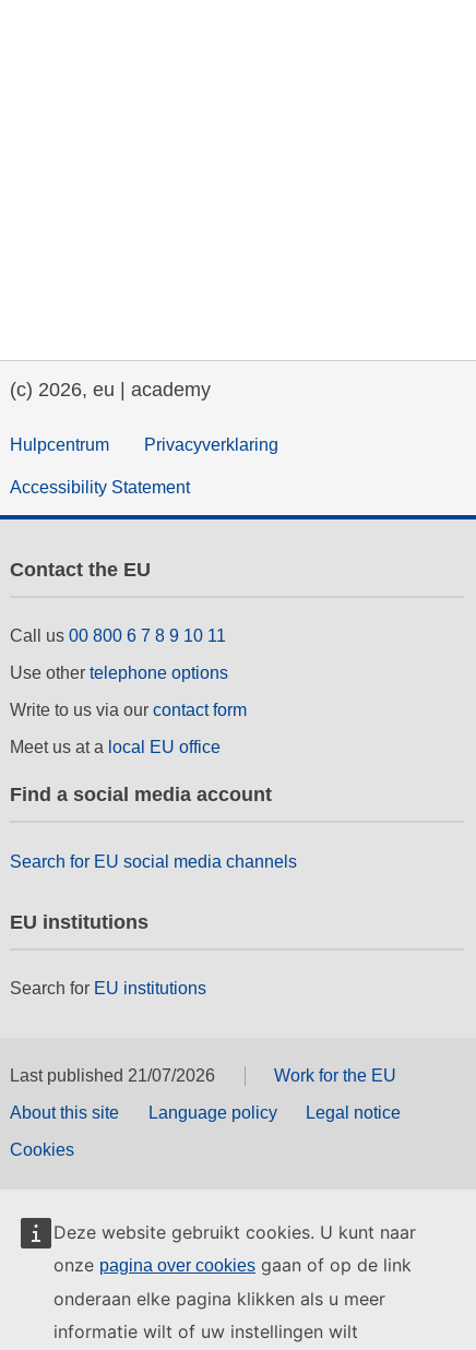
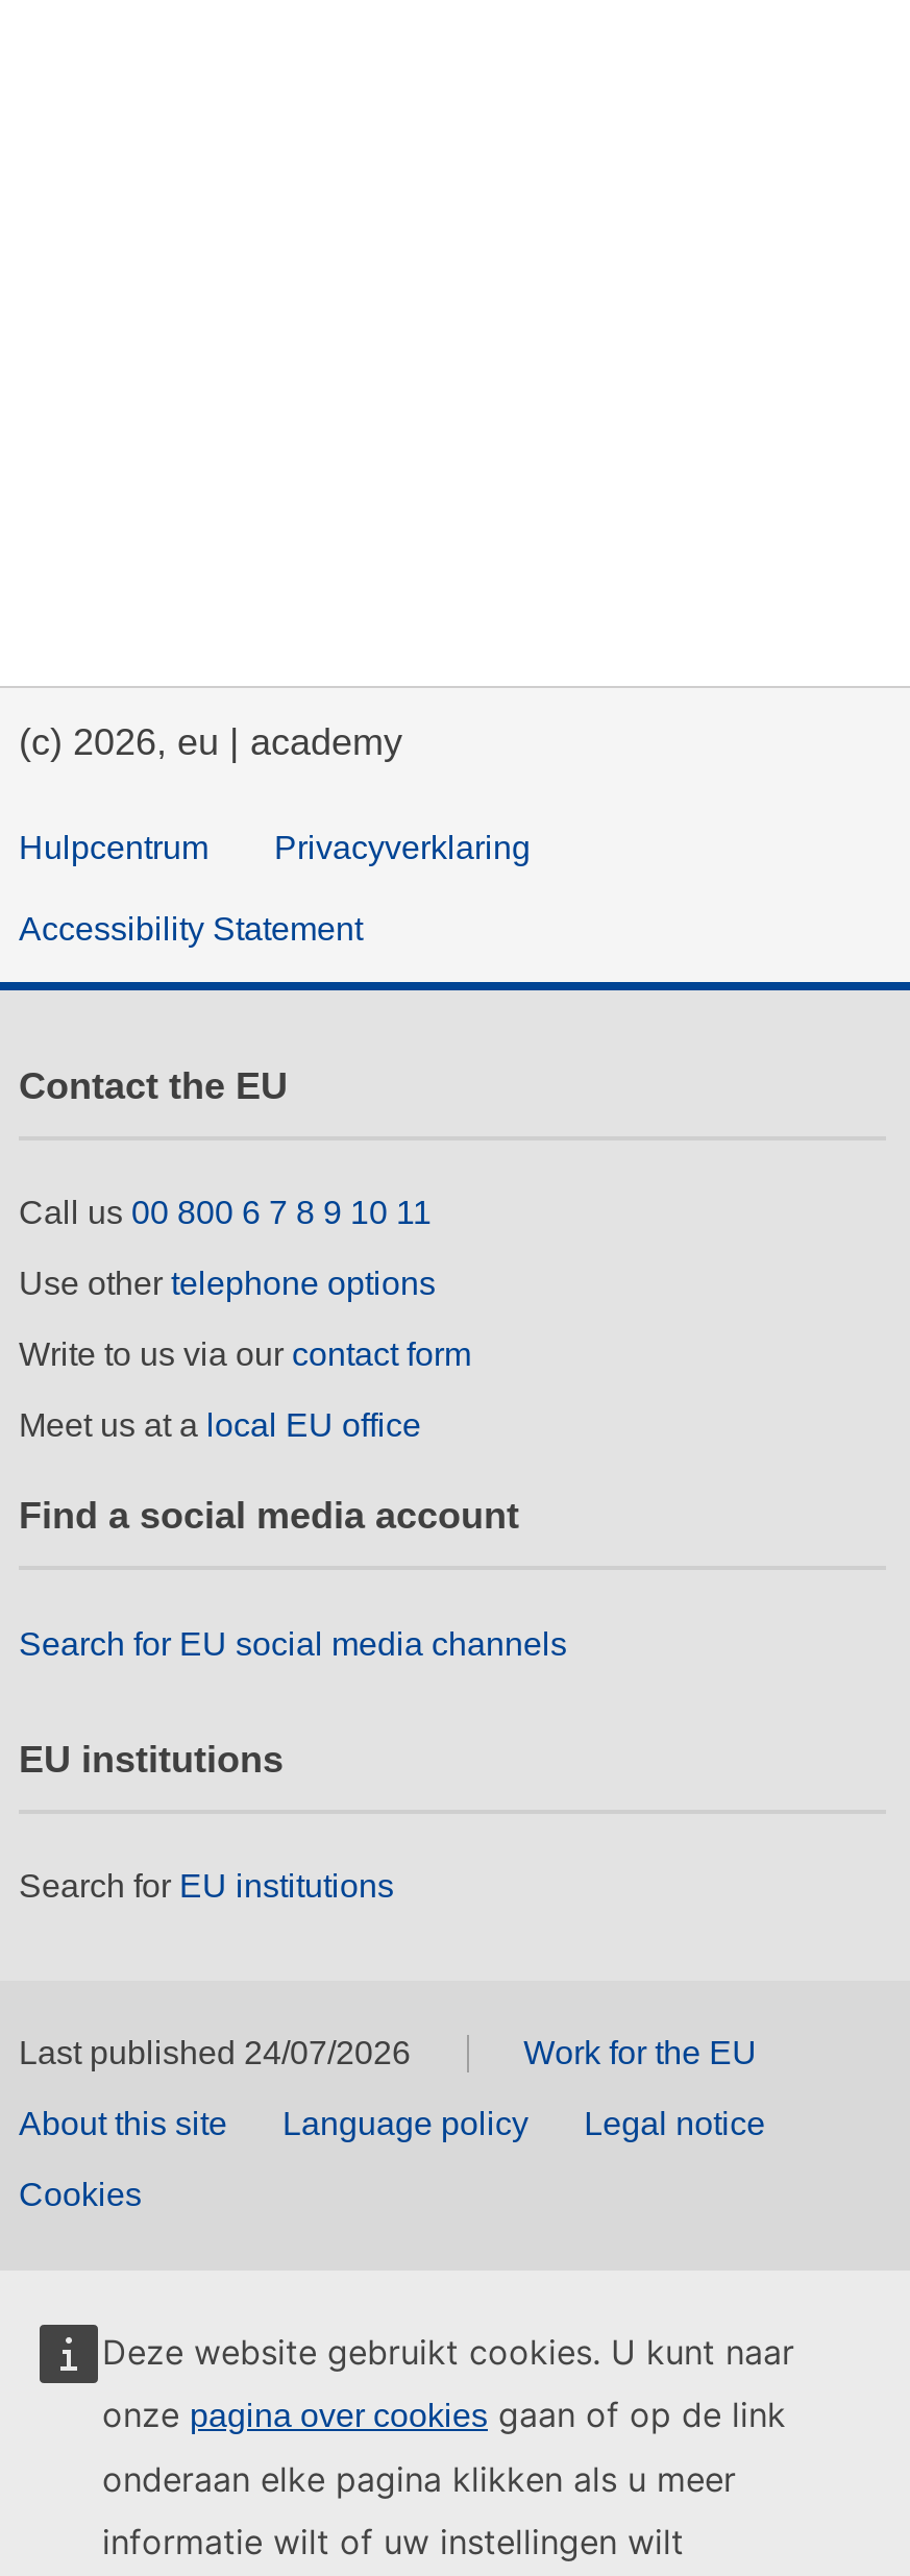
- Last published 21/07/2026
+ Last published 24/07/2026
